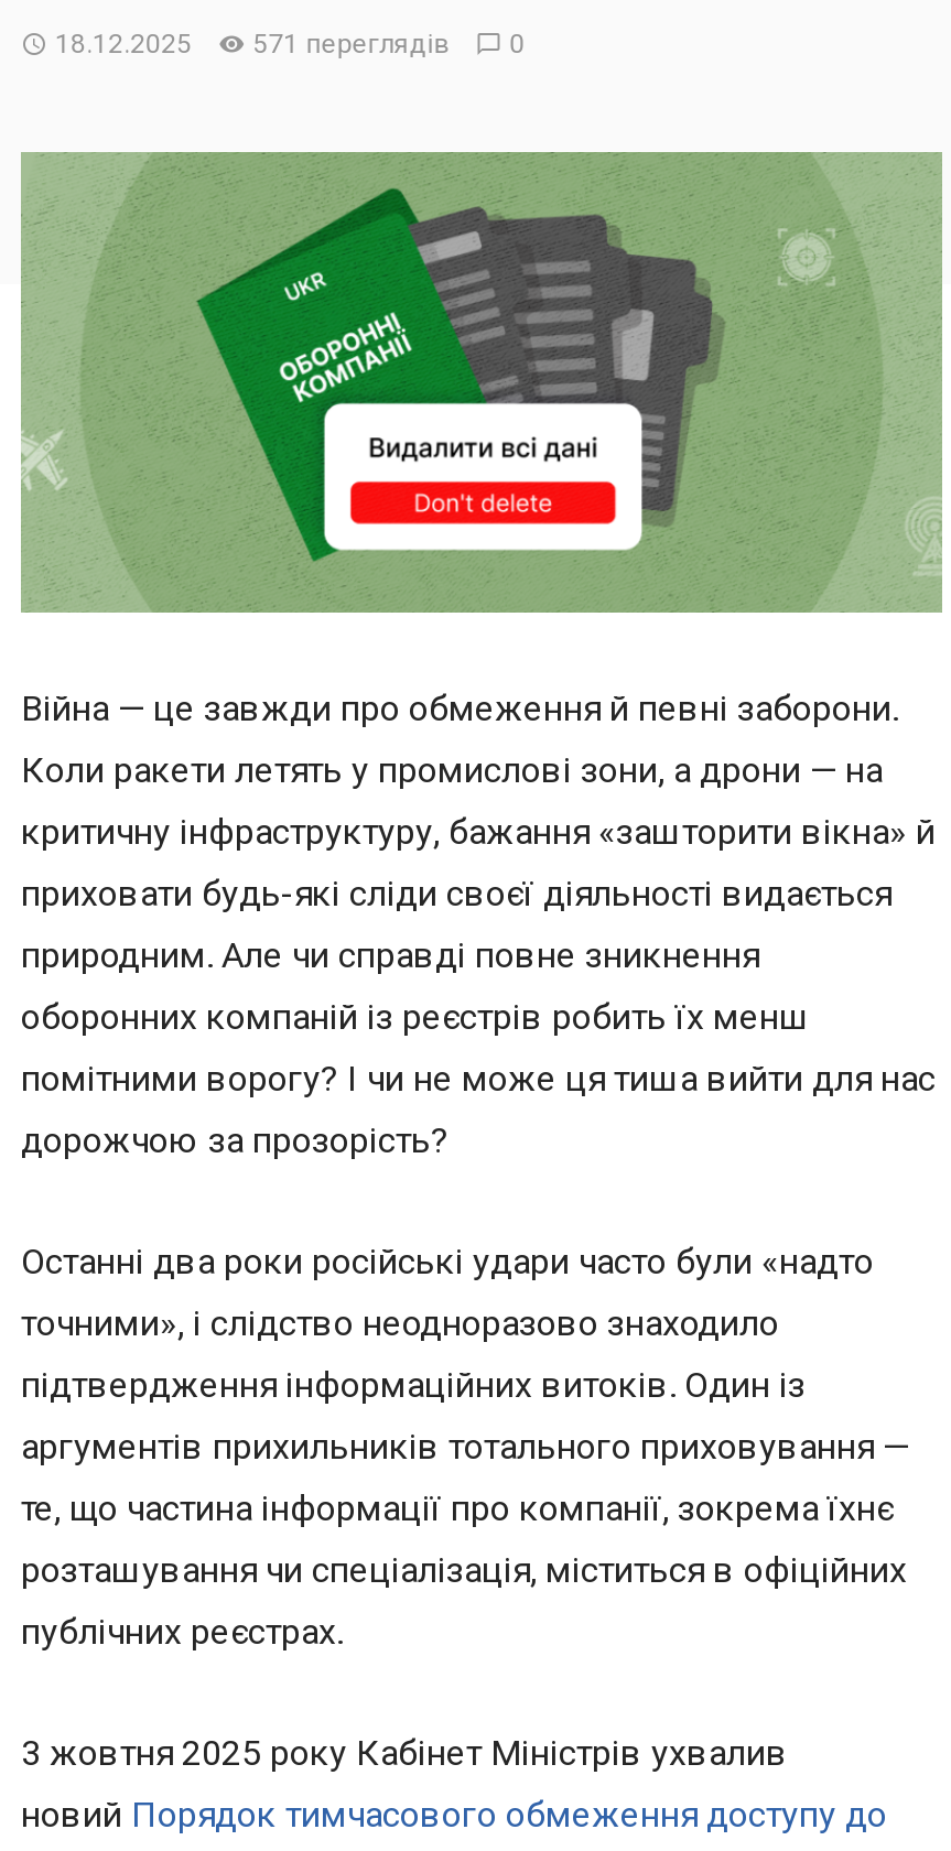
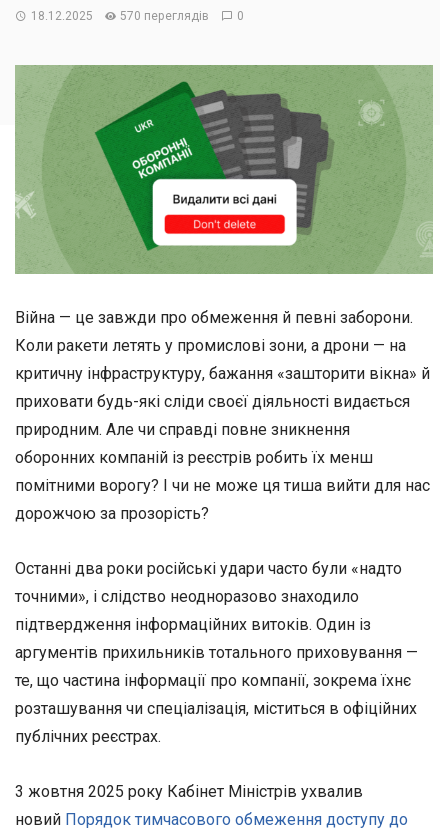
- 18.12.2025 571 переглядів 0
+ 18.12.2025 570 переглядів 0
